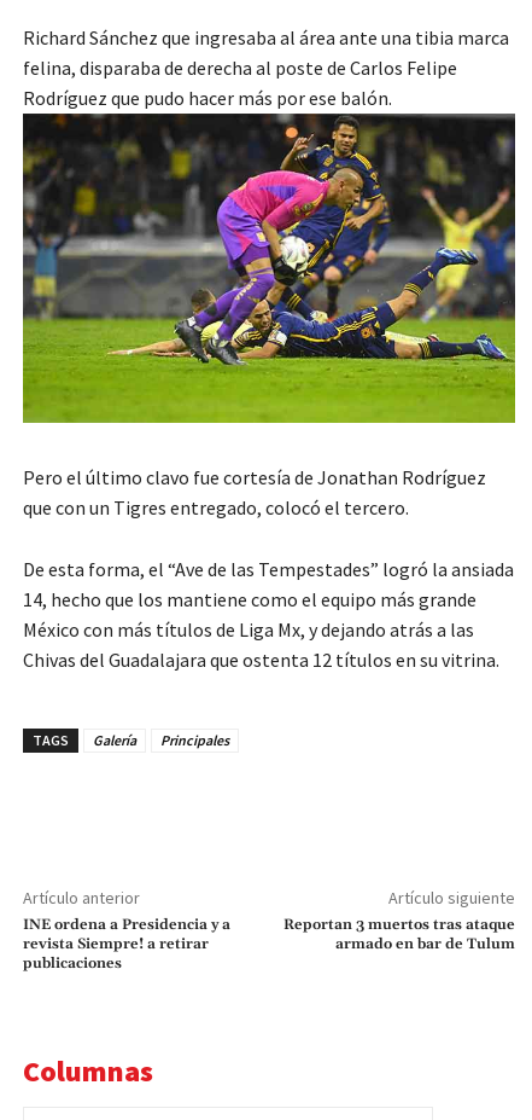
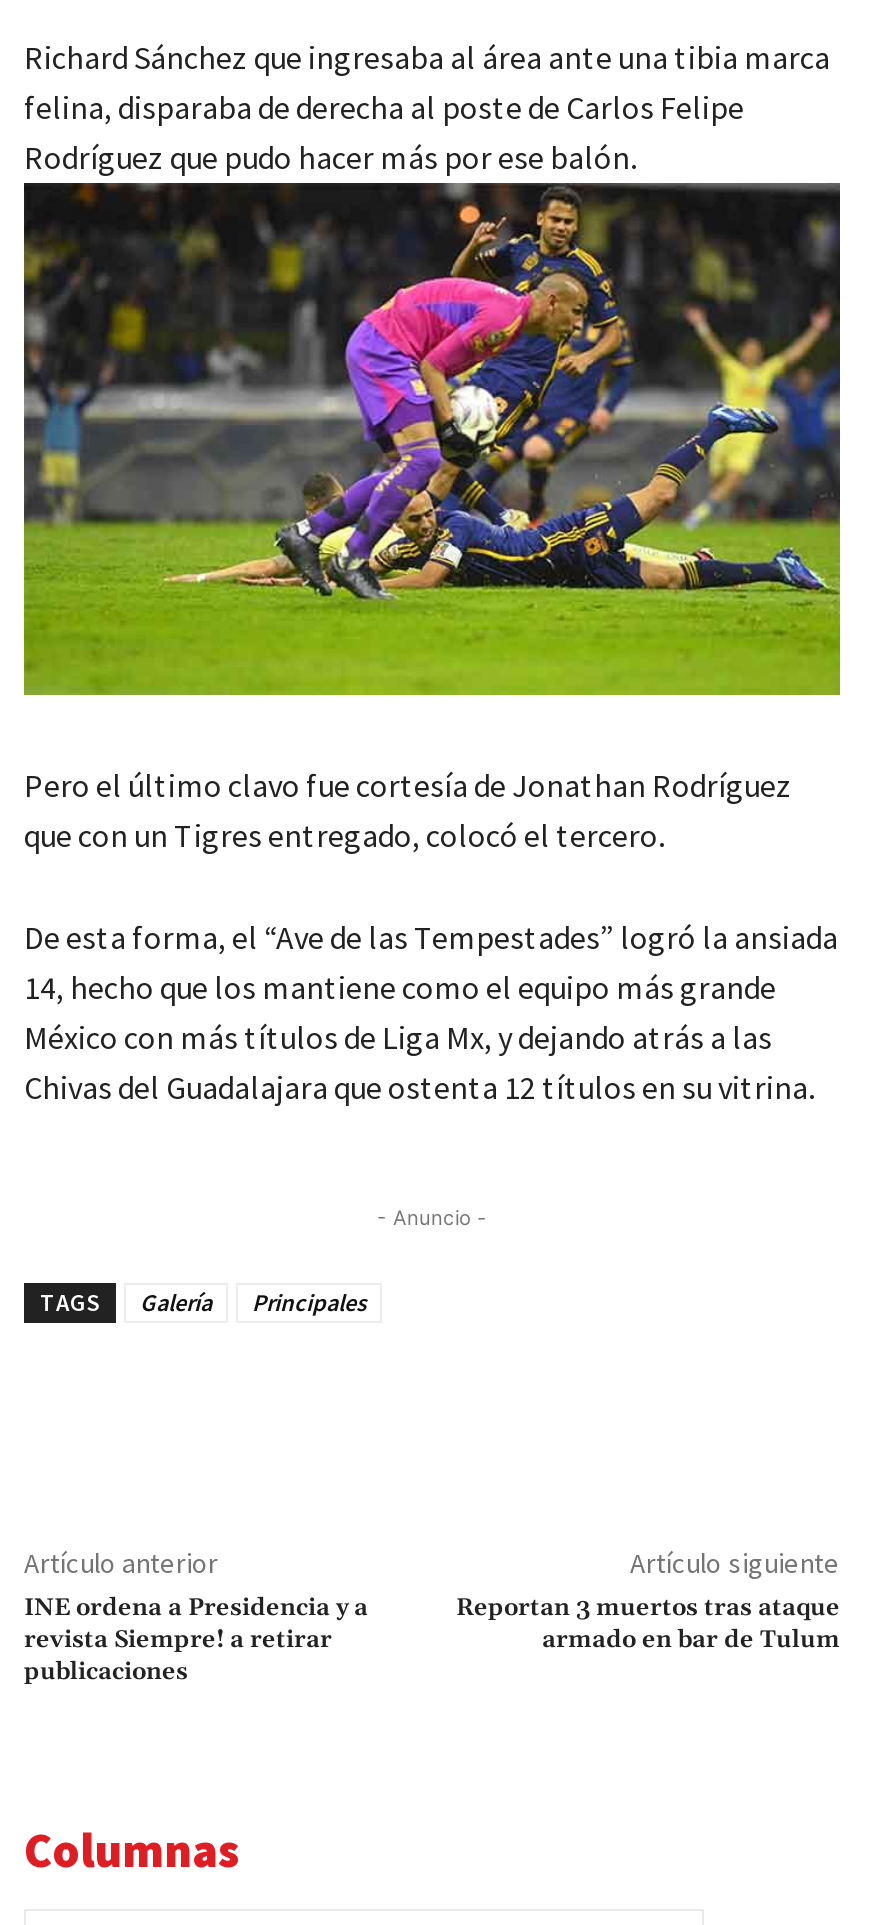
+ - Anuncio -
